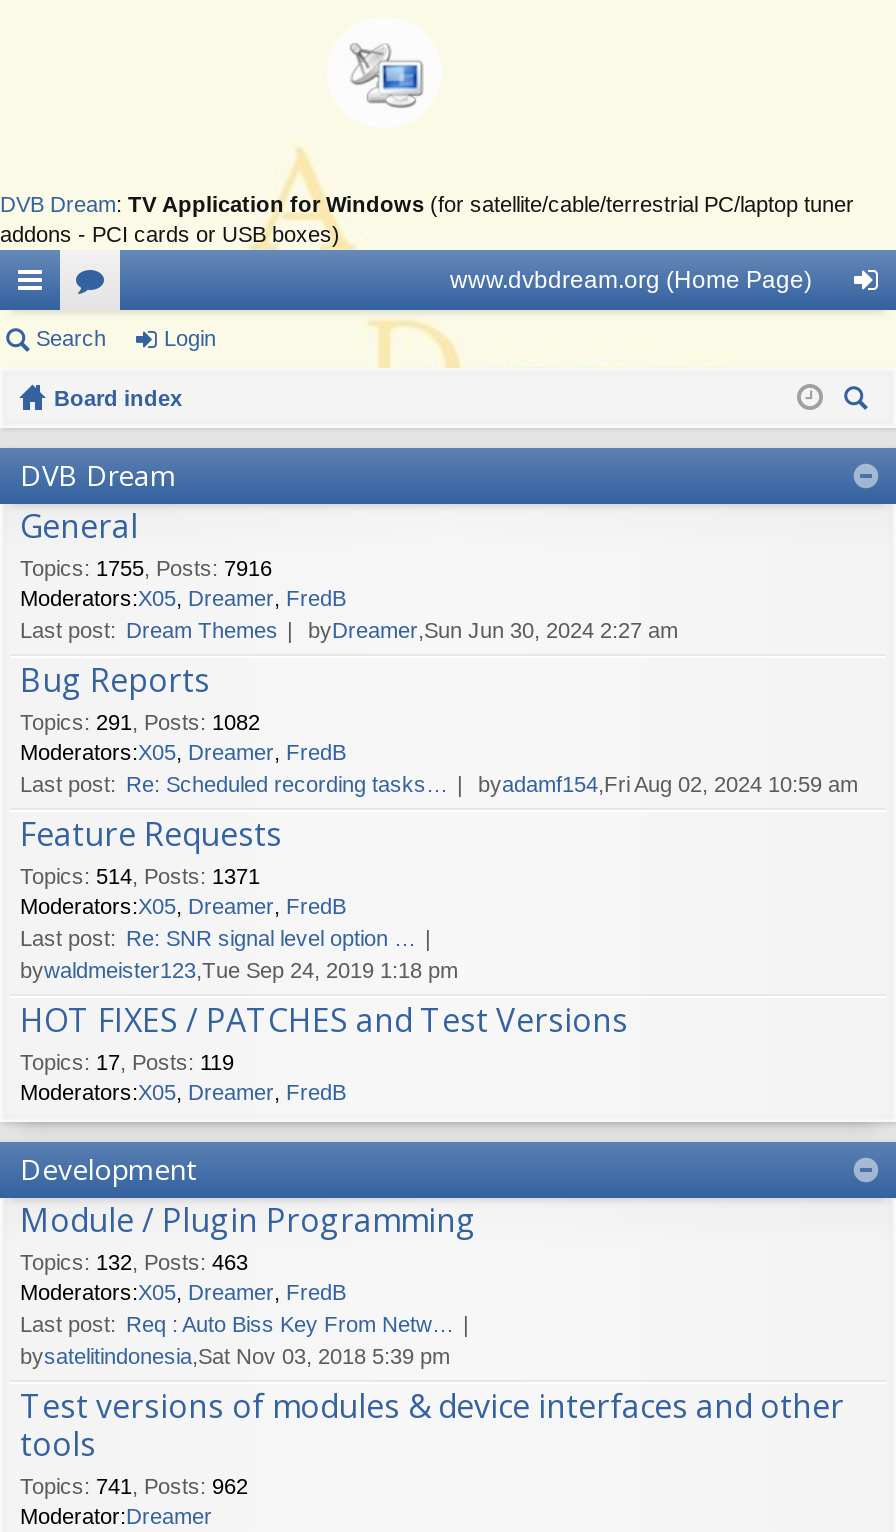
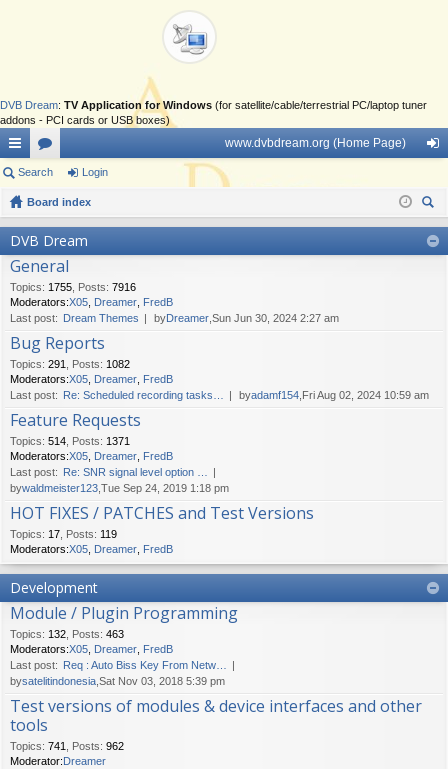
- [image]
+ [image]
